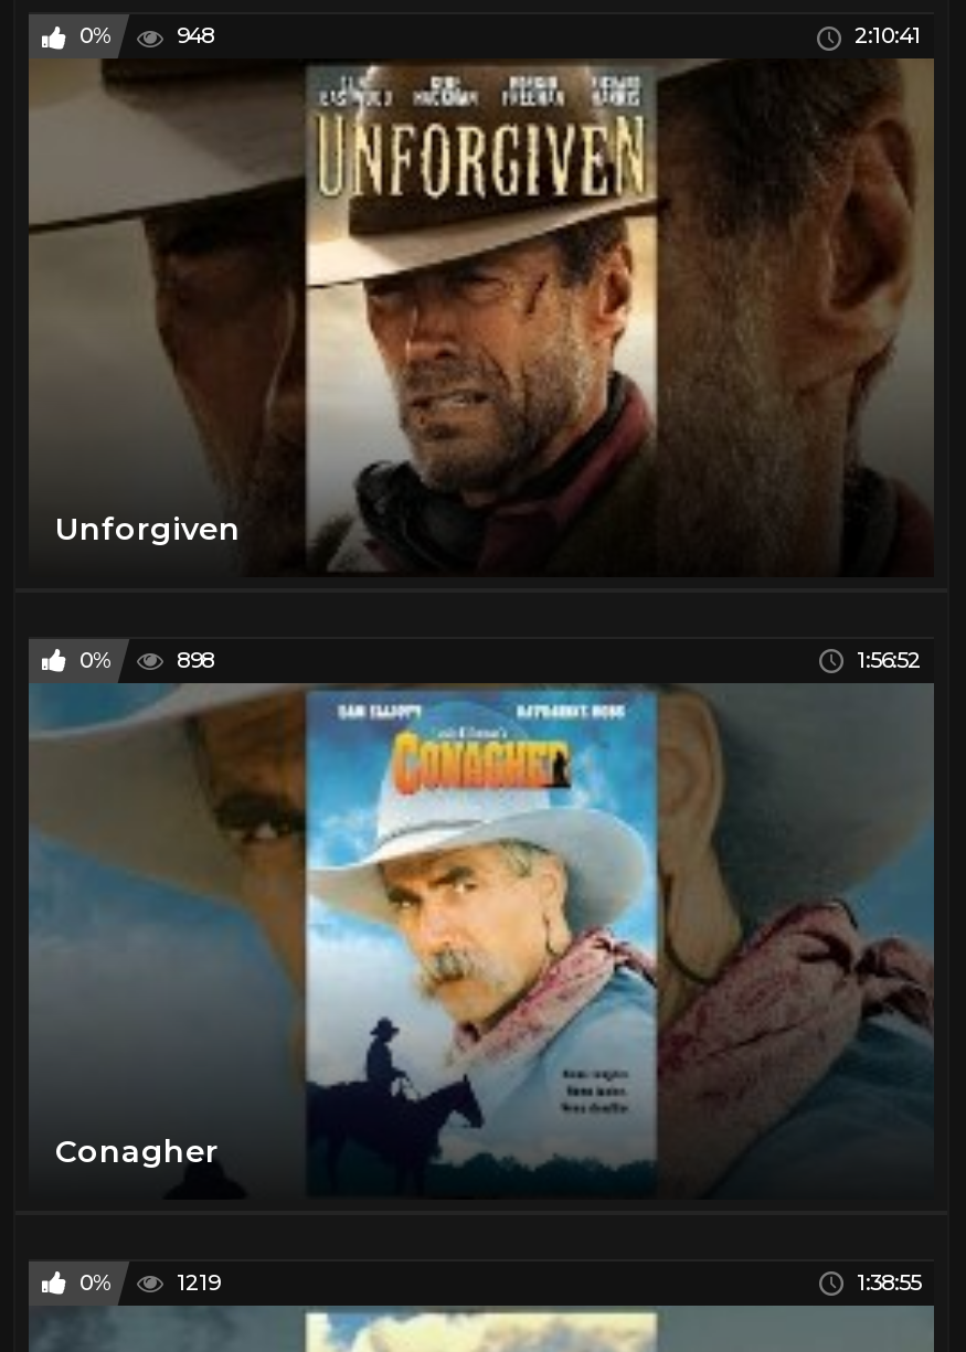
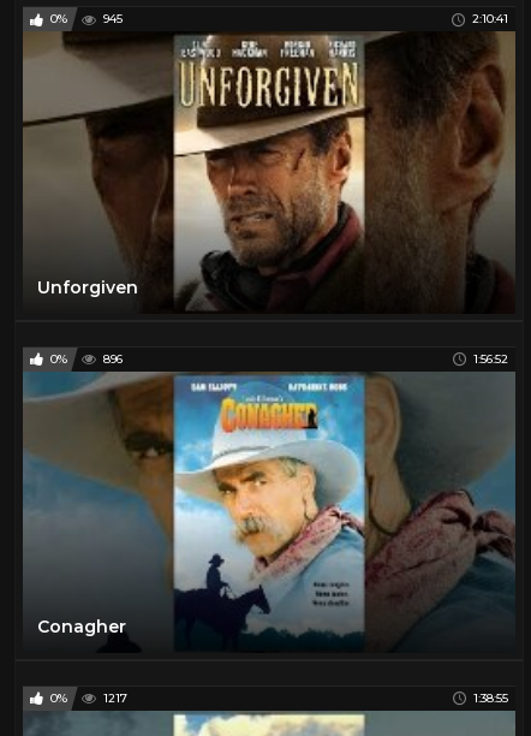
- 948
+ 945

- 898
+ 896

- 1219
+ 1217
